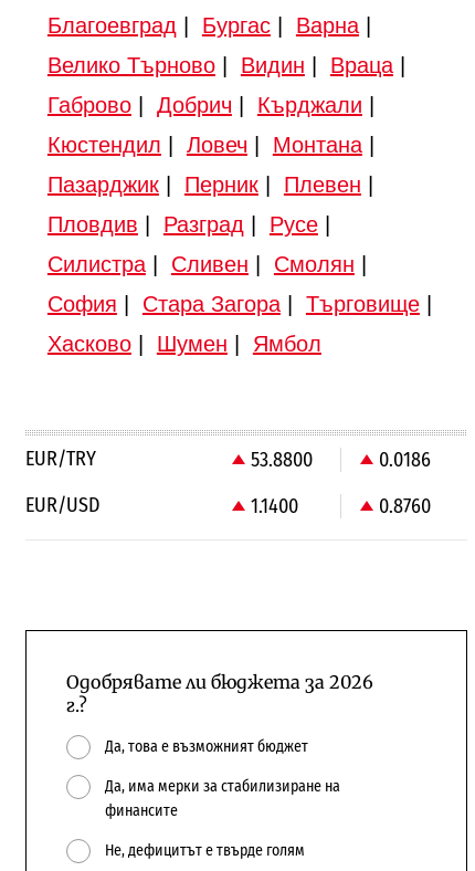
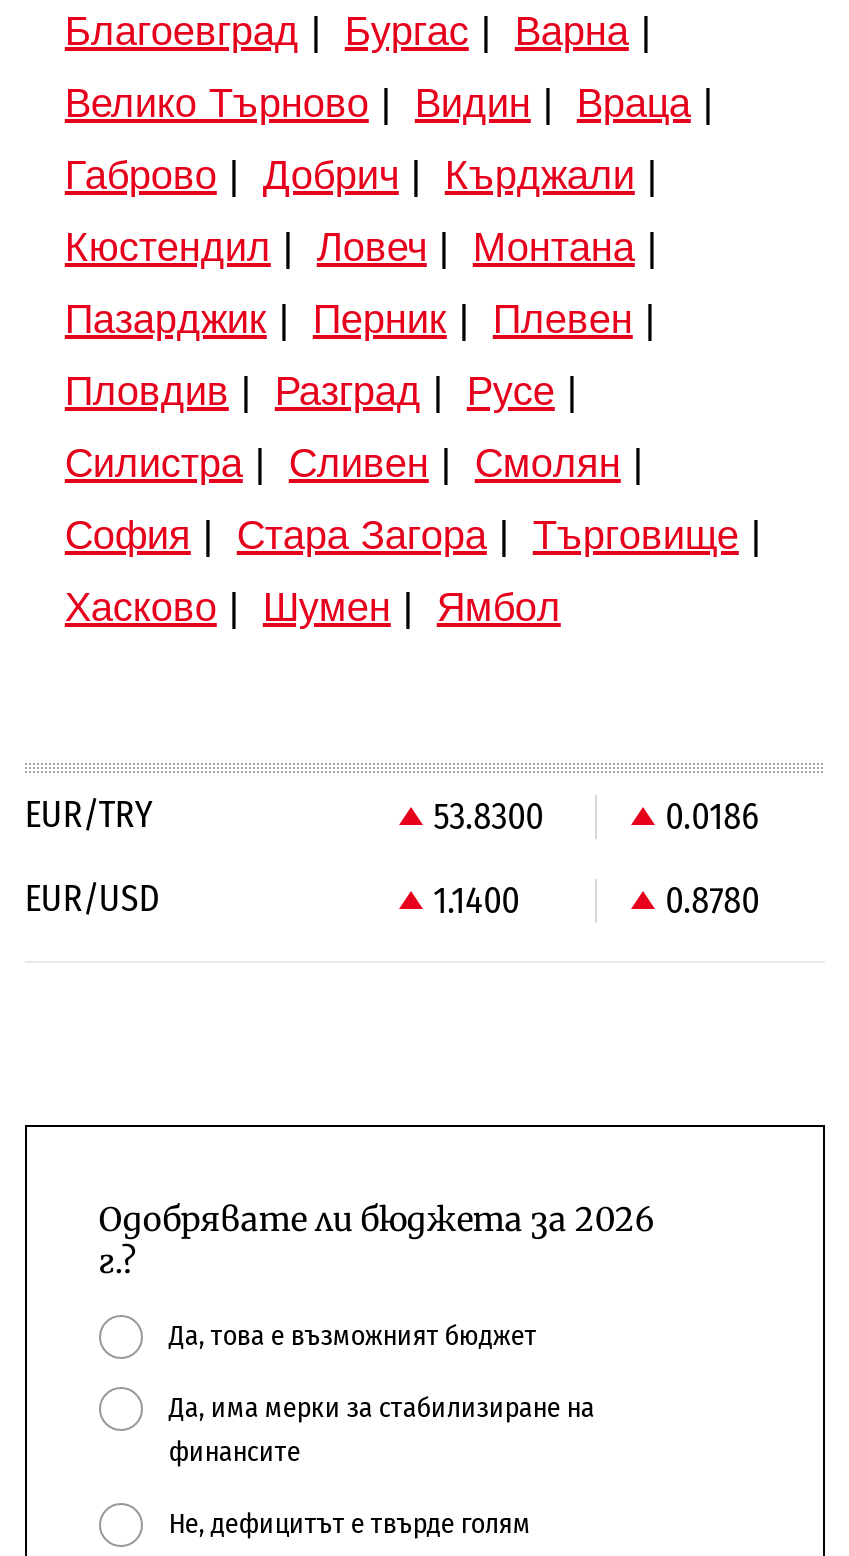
- 53.8800
+ 53.8300

- 0.8760
+ 0.8780
